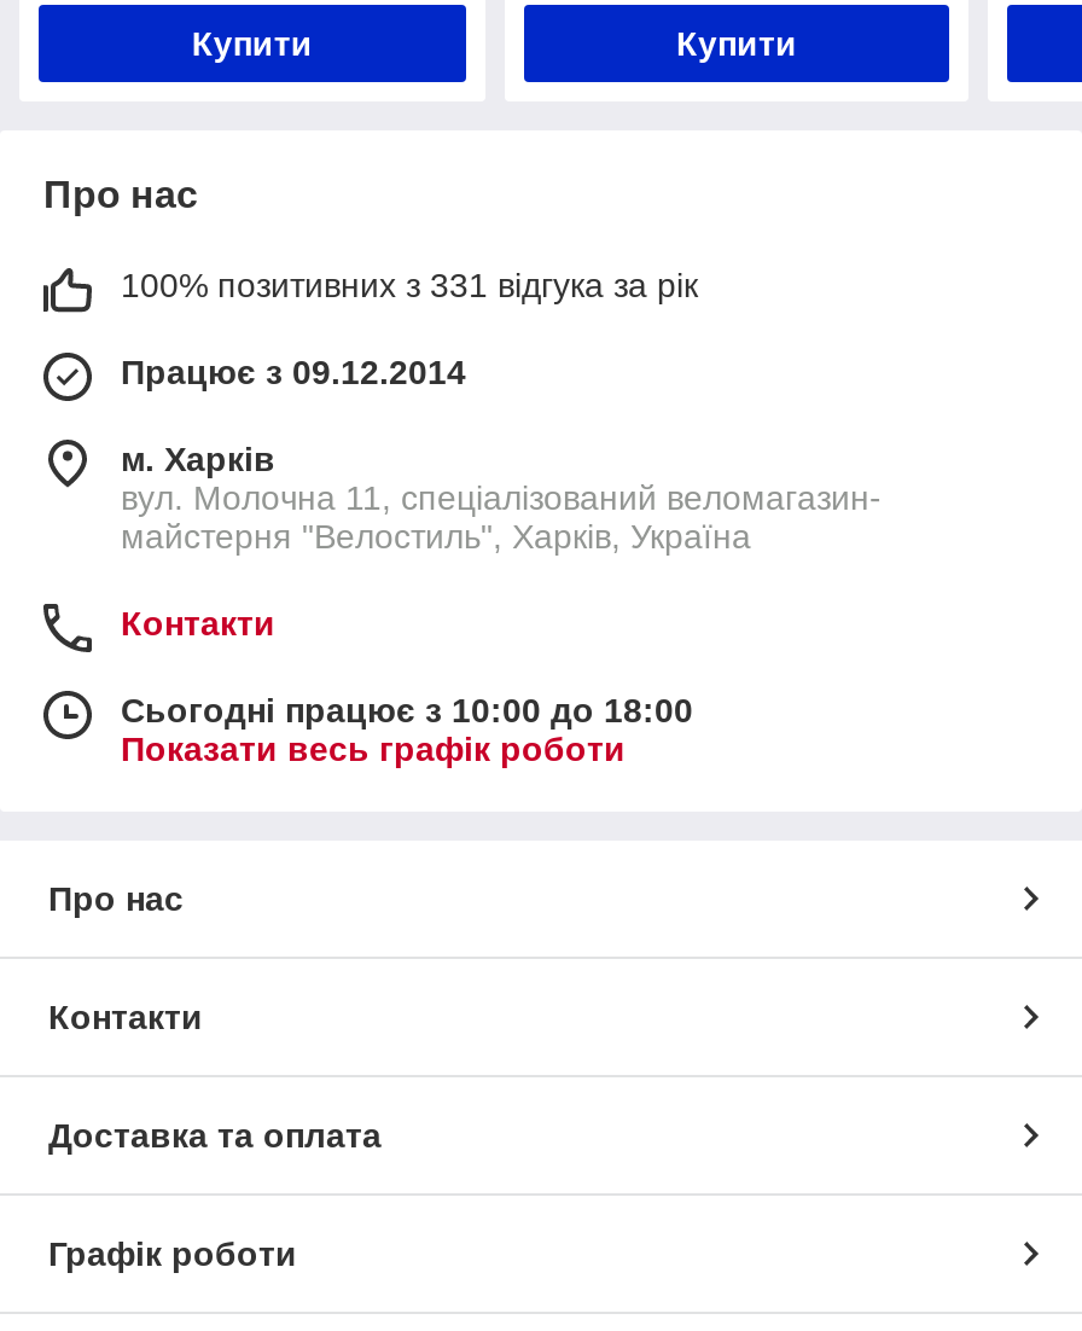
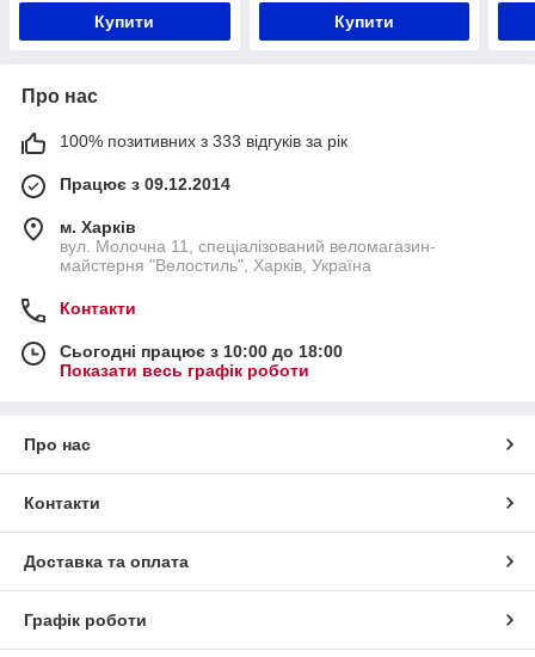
- 100% позитивних з 331 відгука за рік
+ 100% позитивних з 333 відгуків за рік
